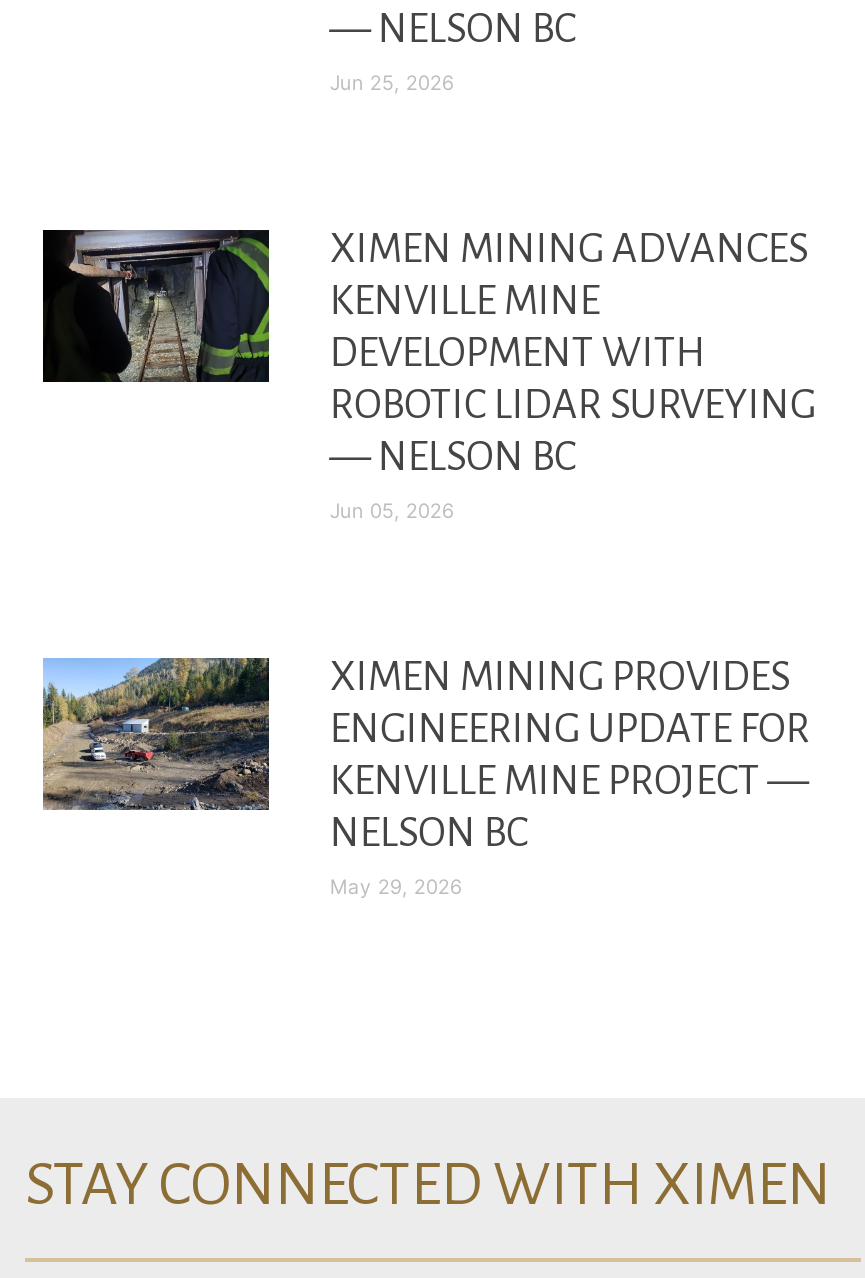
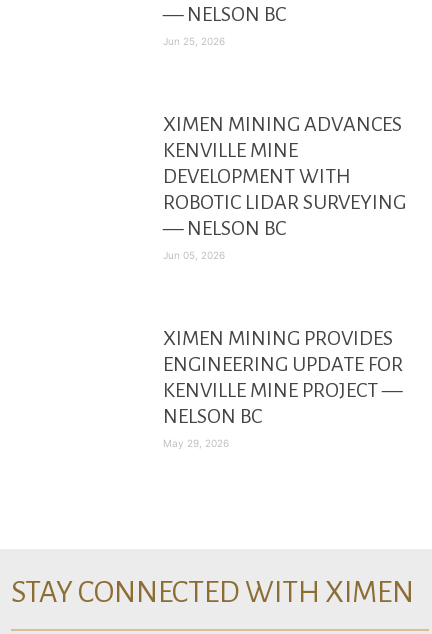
- [image]

- [image]
